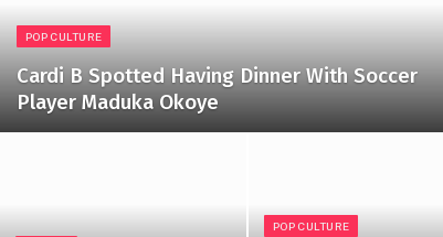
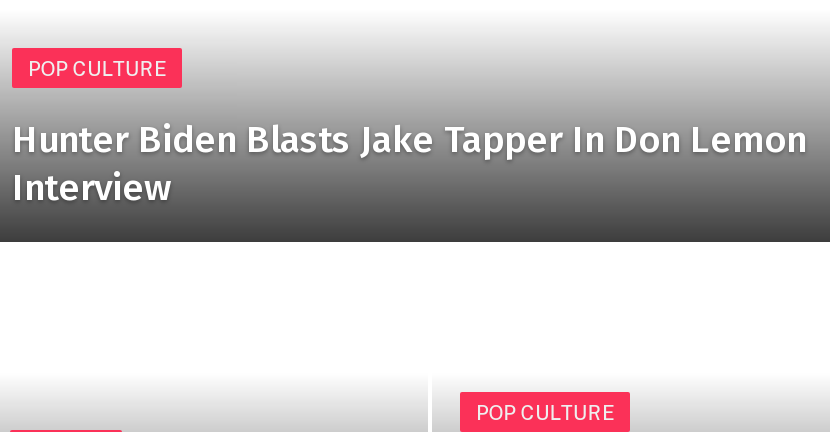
- Cardi B Spotted Having Dinner With Soccer
- Player Maduka Okoye
+ Hunter Biden Blasts Jake Tapper In Don Lemon
+ Interview
